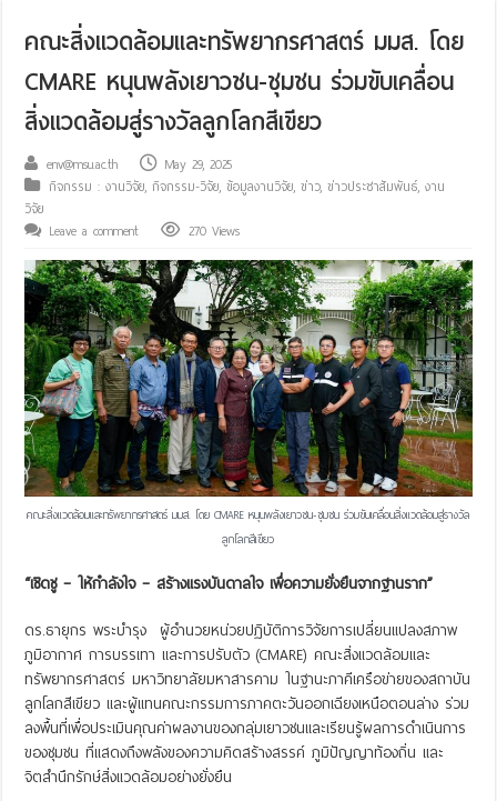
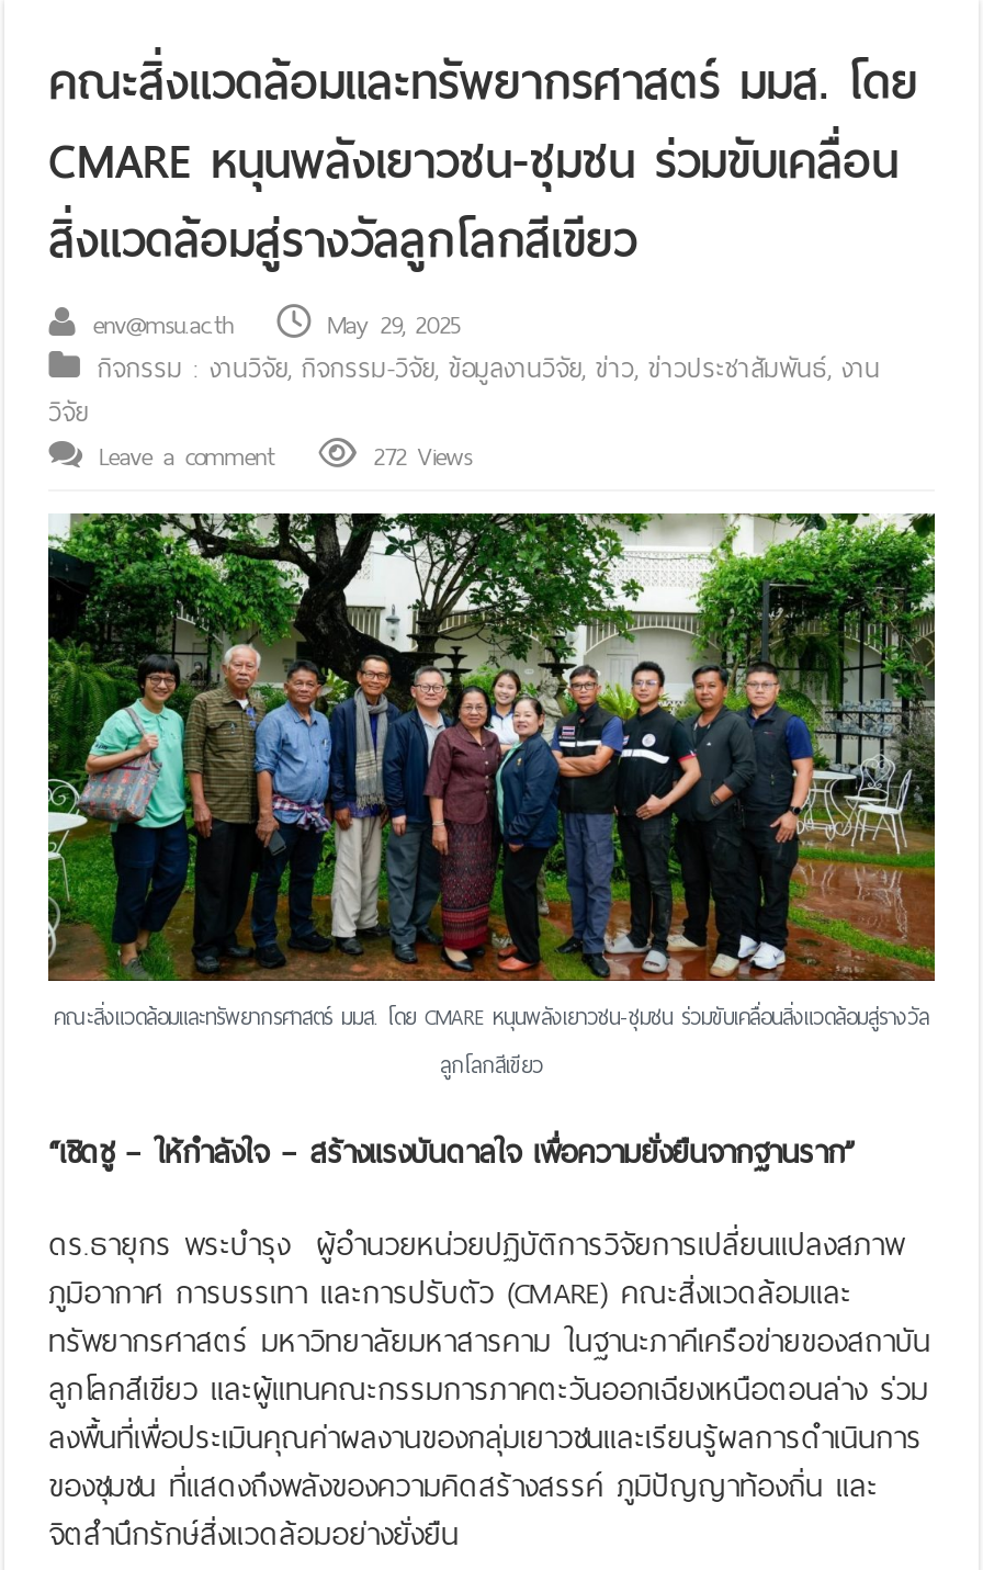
- 270 Views
+ 272 Views
